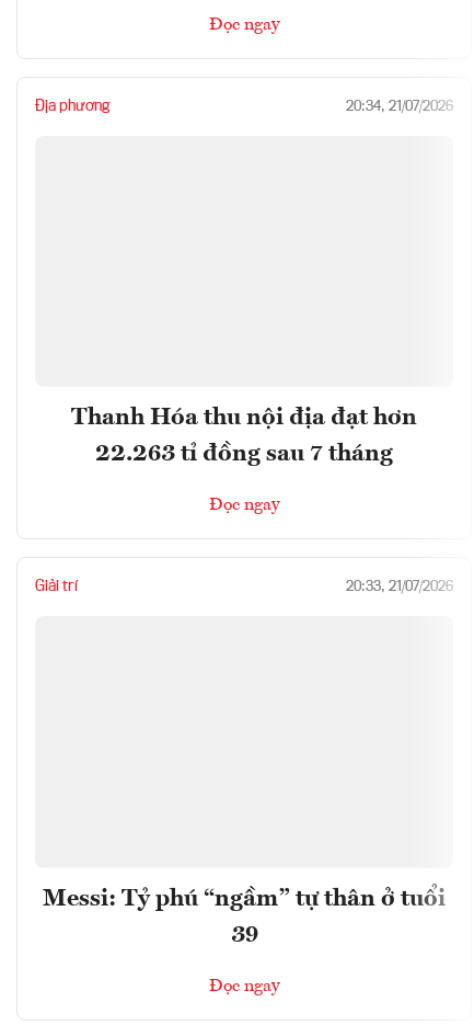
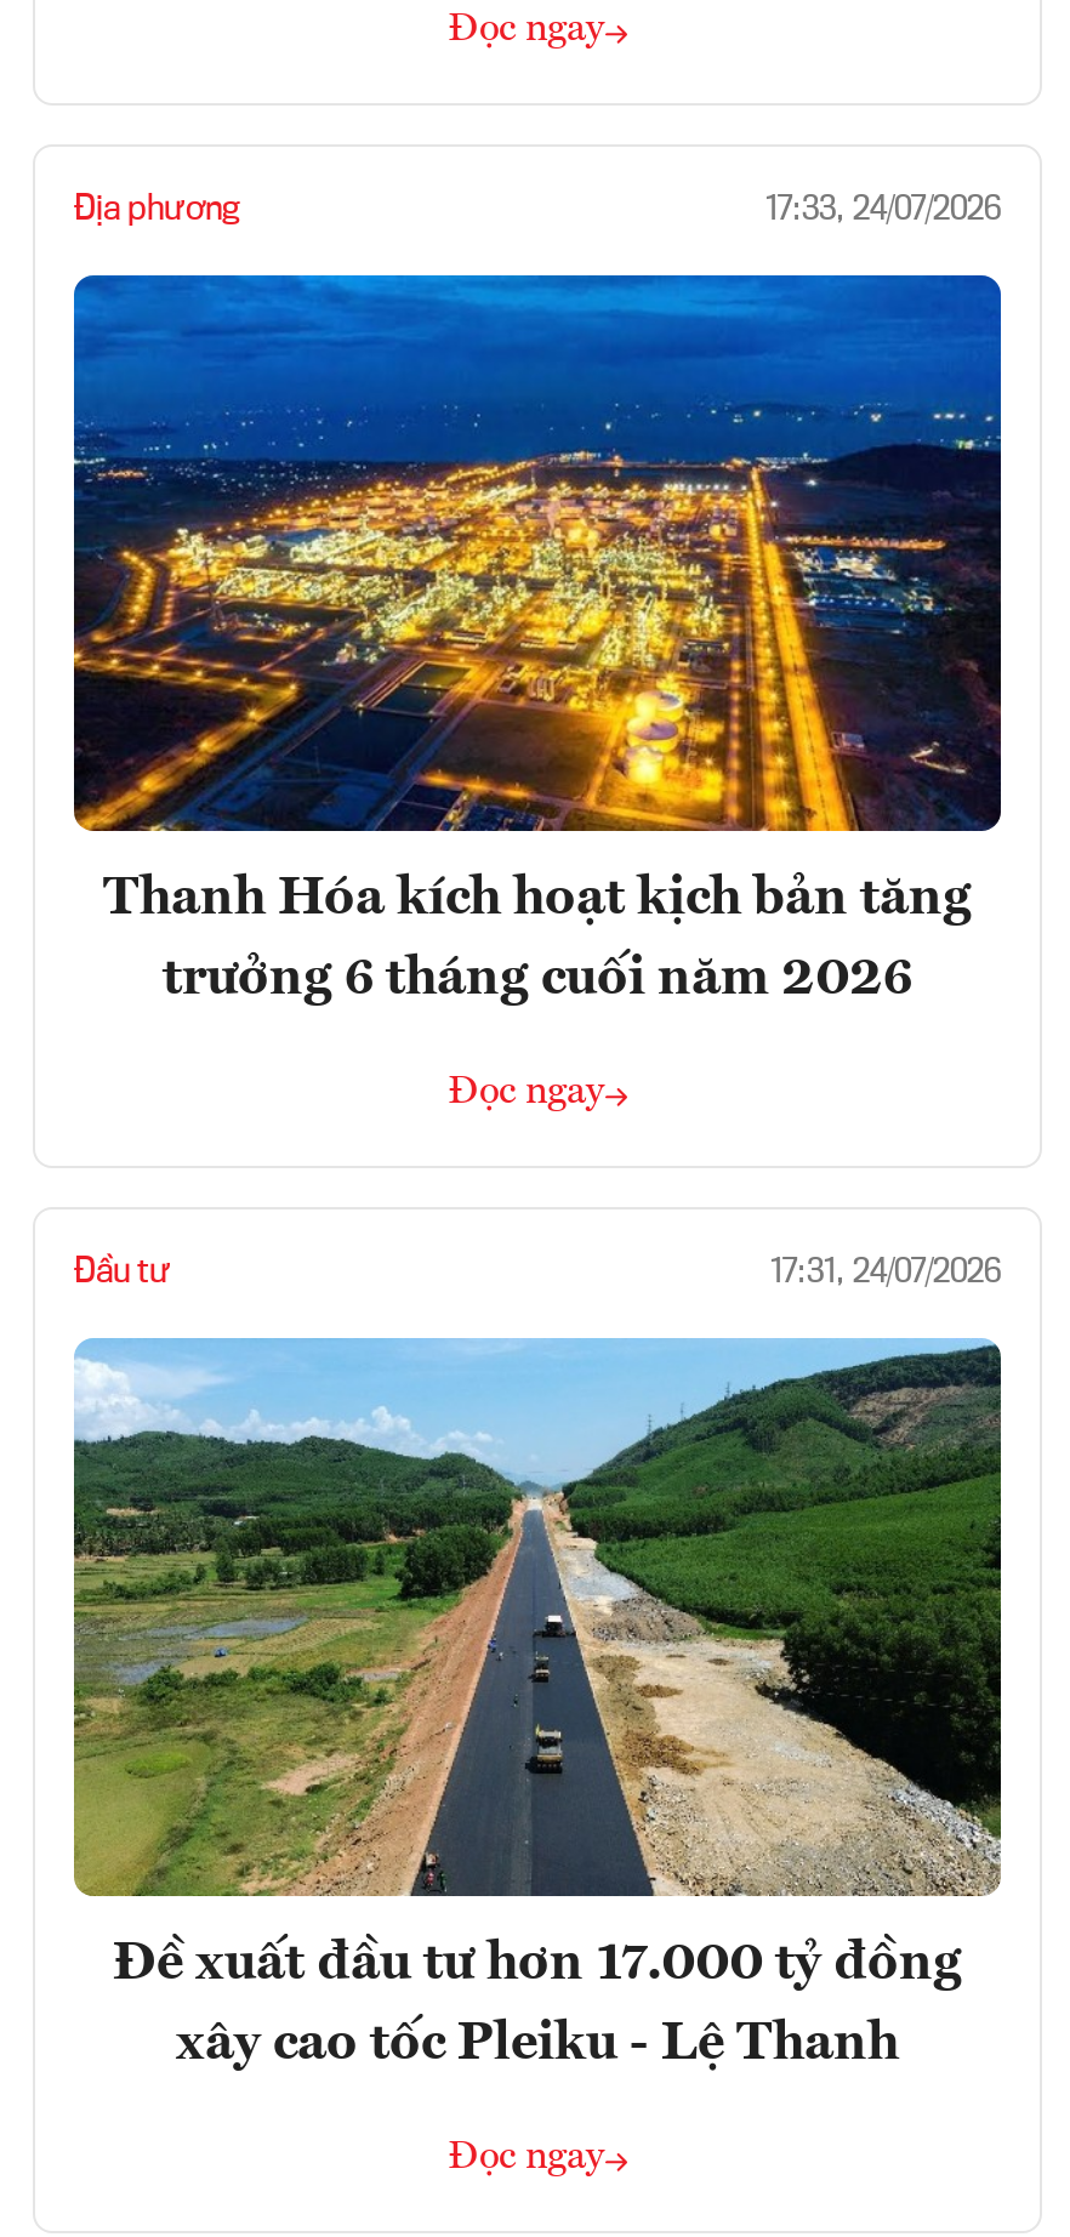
- 20:34, 21/07/2026
+ 17:33, 24/07/2026

+ [image]

- Thanh Hóa thu nội địa đạt hơn
+ Thanh Hóa kích hoạt kịch bản tăng

- 22.263 tỉ đồng sau 7 tháng
+ trưởng 6 tháng cuối năm 2026

+ [image]

- Giải trí
- 20:33, 21/07/2026
+ Đầu tư
+ 17:31, 24/07/2026

- Messi: Tỷ phú “ngầm” tự thân ở tuổi
+ Đề xuất đầu tư hơn 17.000 tỷ đồng

- 39
+ xây cao tốc Pleiku - Lệ Thanh
